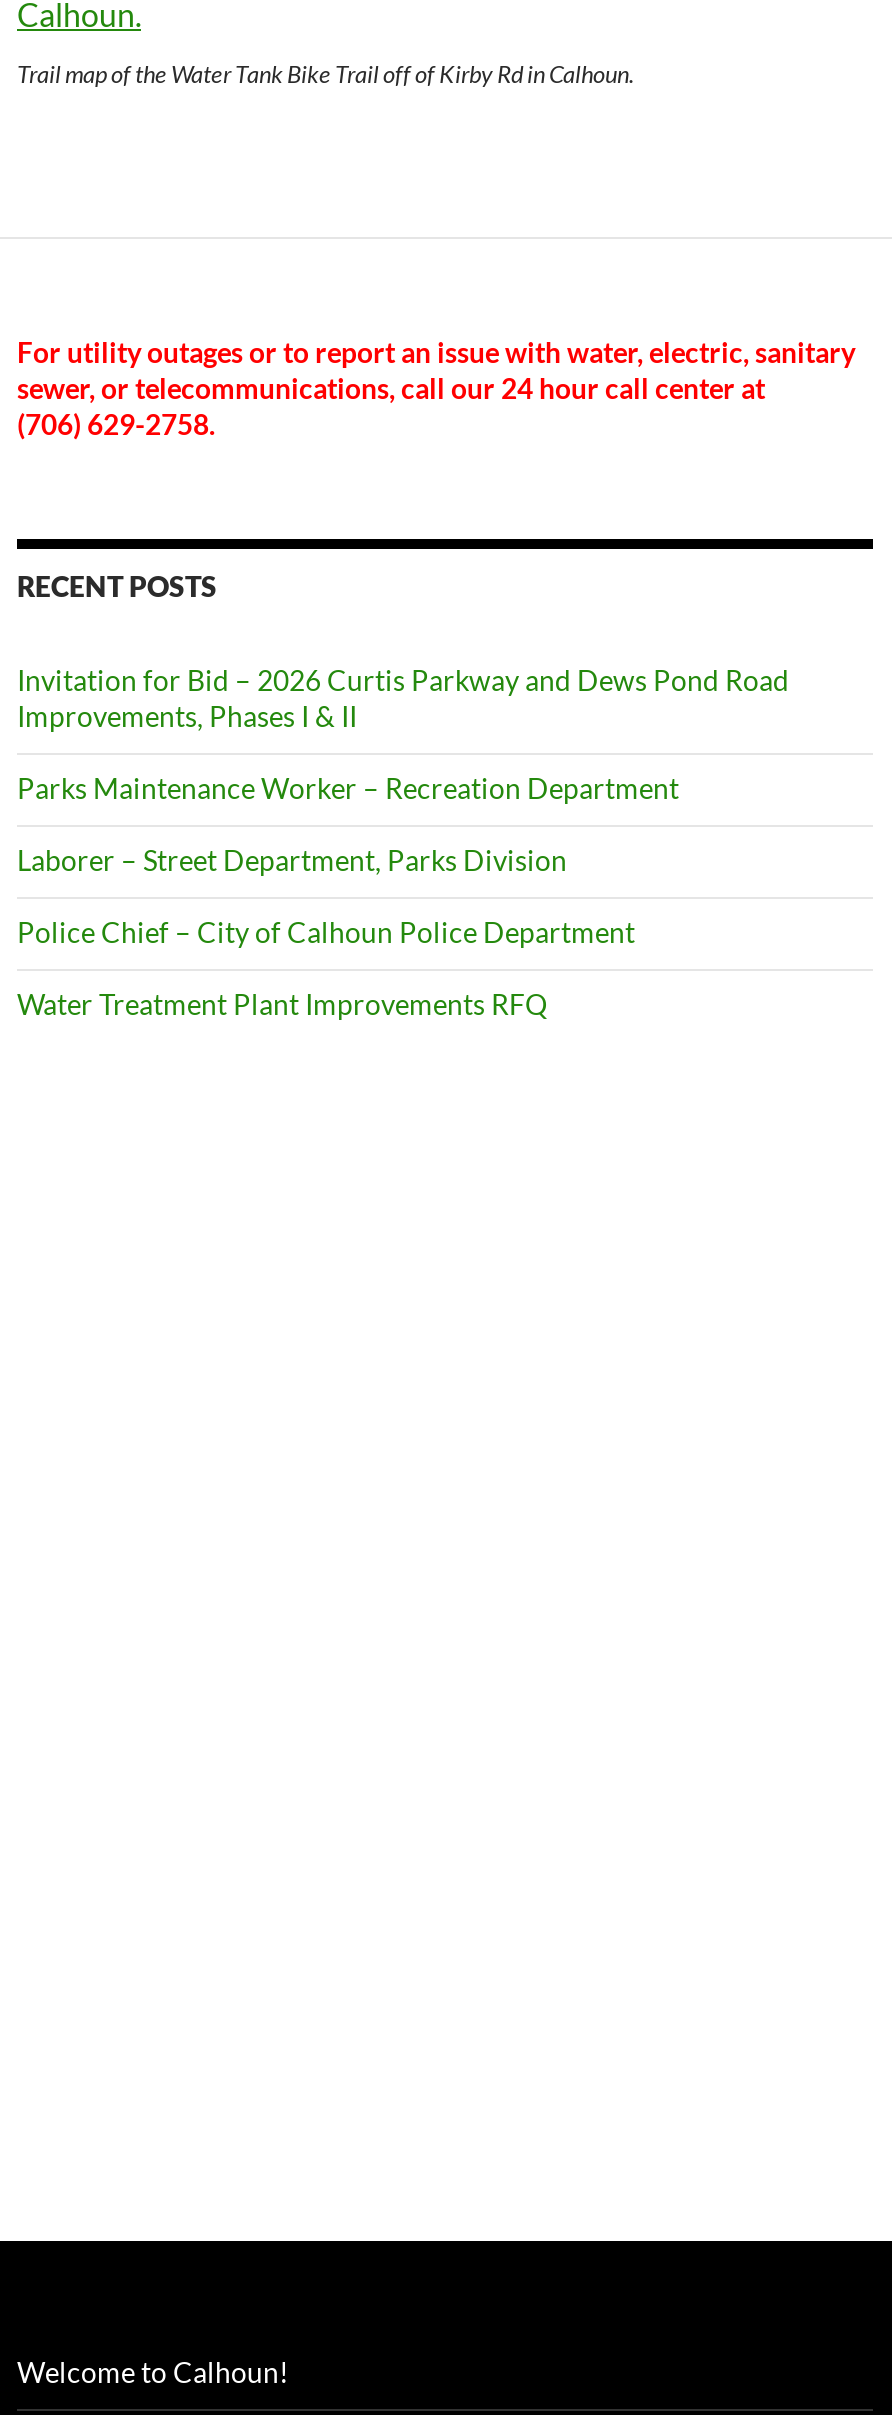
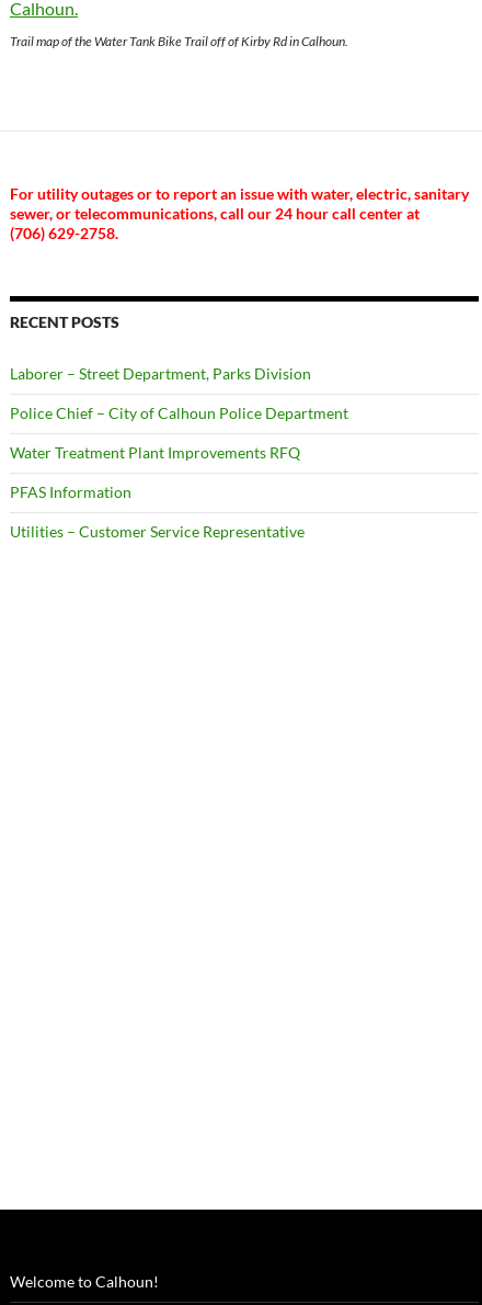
- Invitation for Bid – 2026 Curtis Parkway and Dews Pond Road
- Improvements, Phases I & II
- Parks Maintenance Worker – Recreation Department

moved up: Laborer – Street Department, Parks Division | Police Chief – City of Calhoun Police Department | Water Treatment Plant Improvements RFQ

+ PFAS Information
+ Utilities – Customer Service Representative
